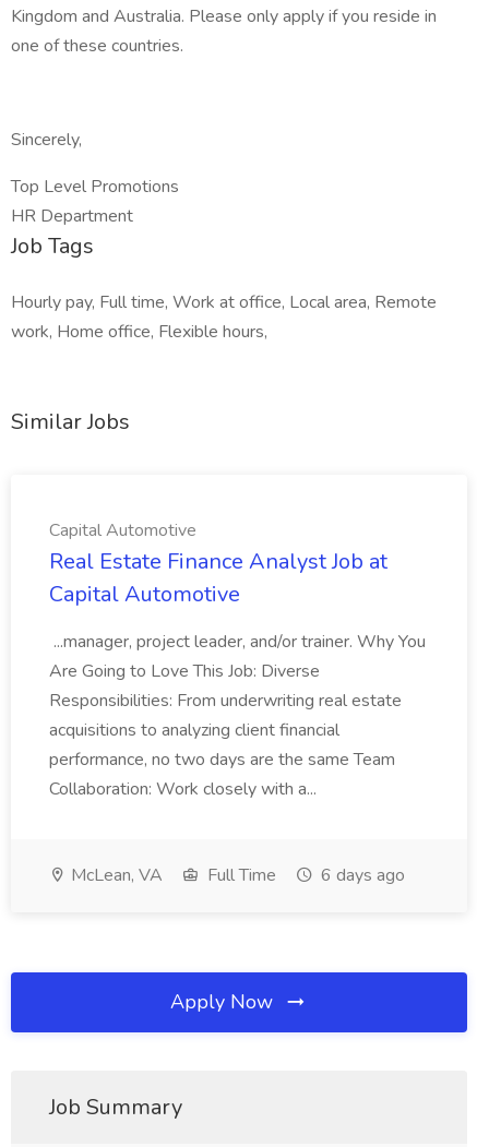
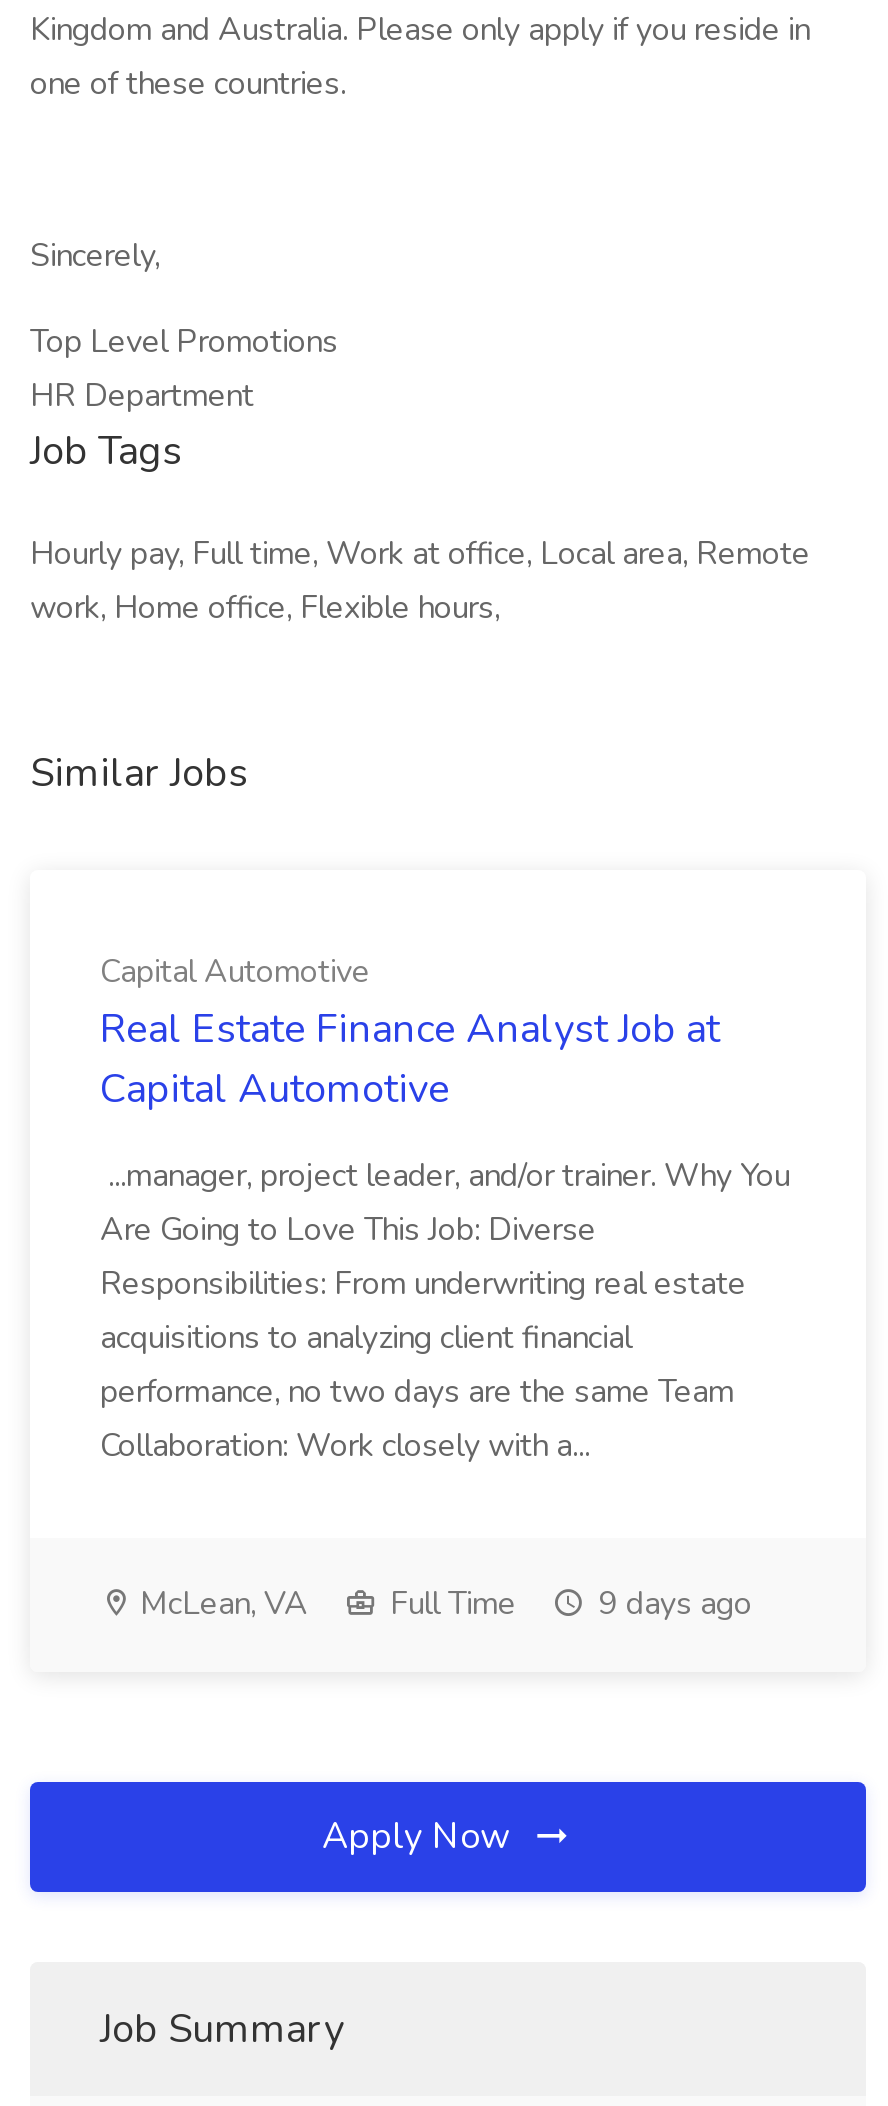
- McLean, VA Full Time 6 days ago
+ McLean, VA Full Time 9 days ago
